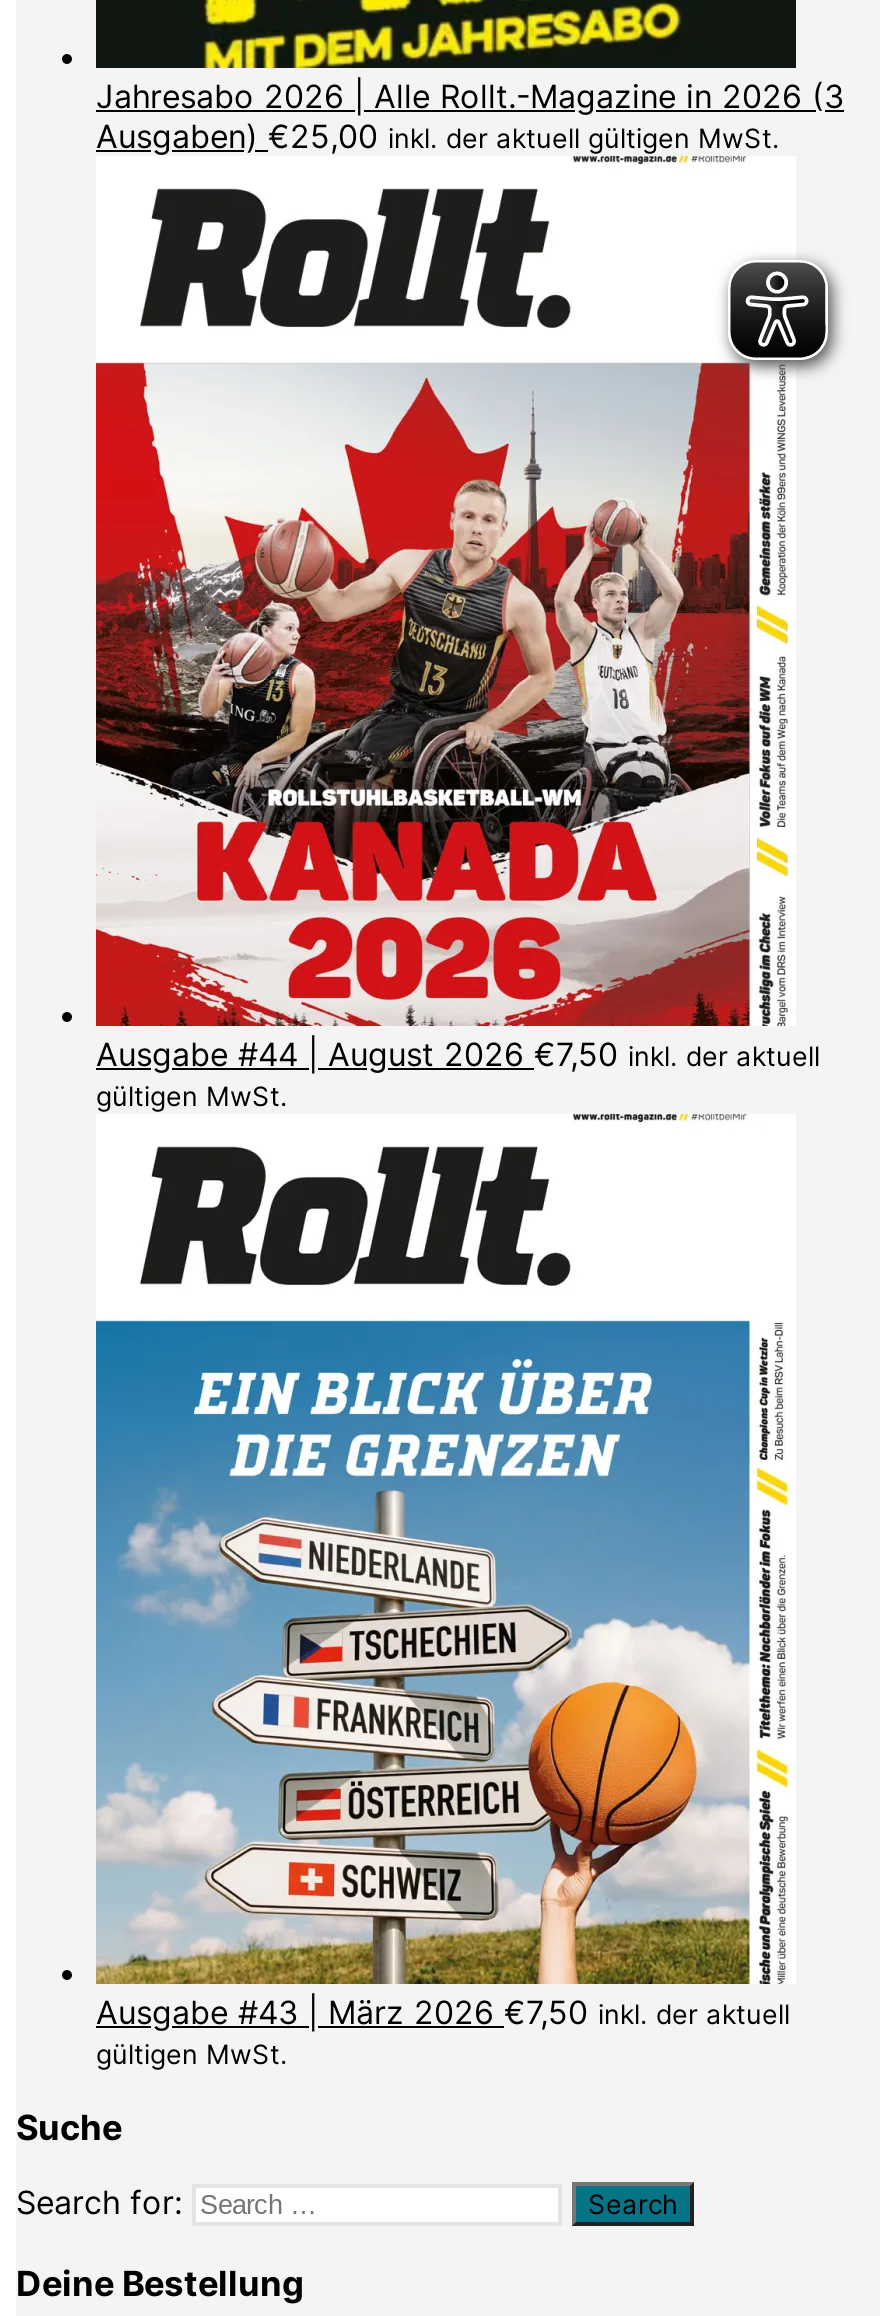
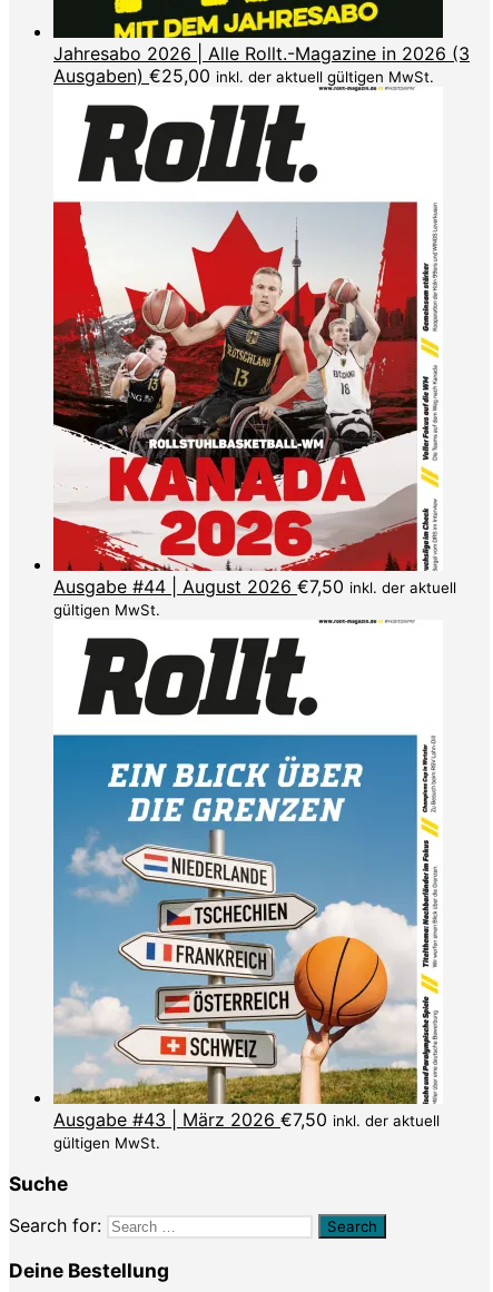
- [image]
